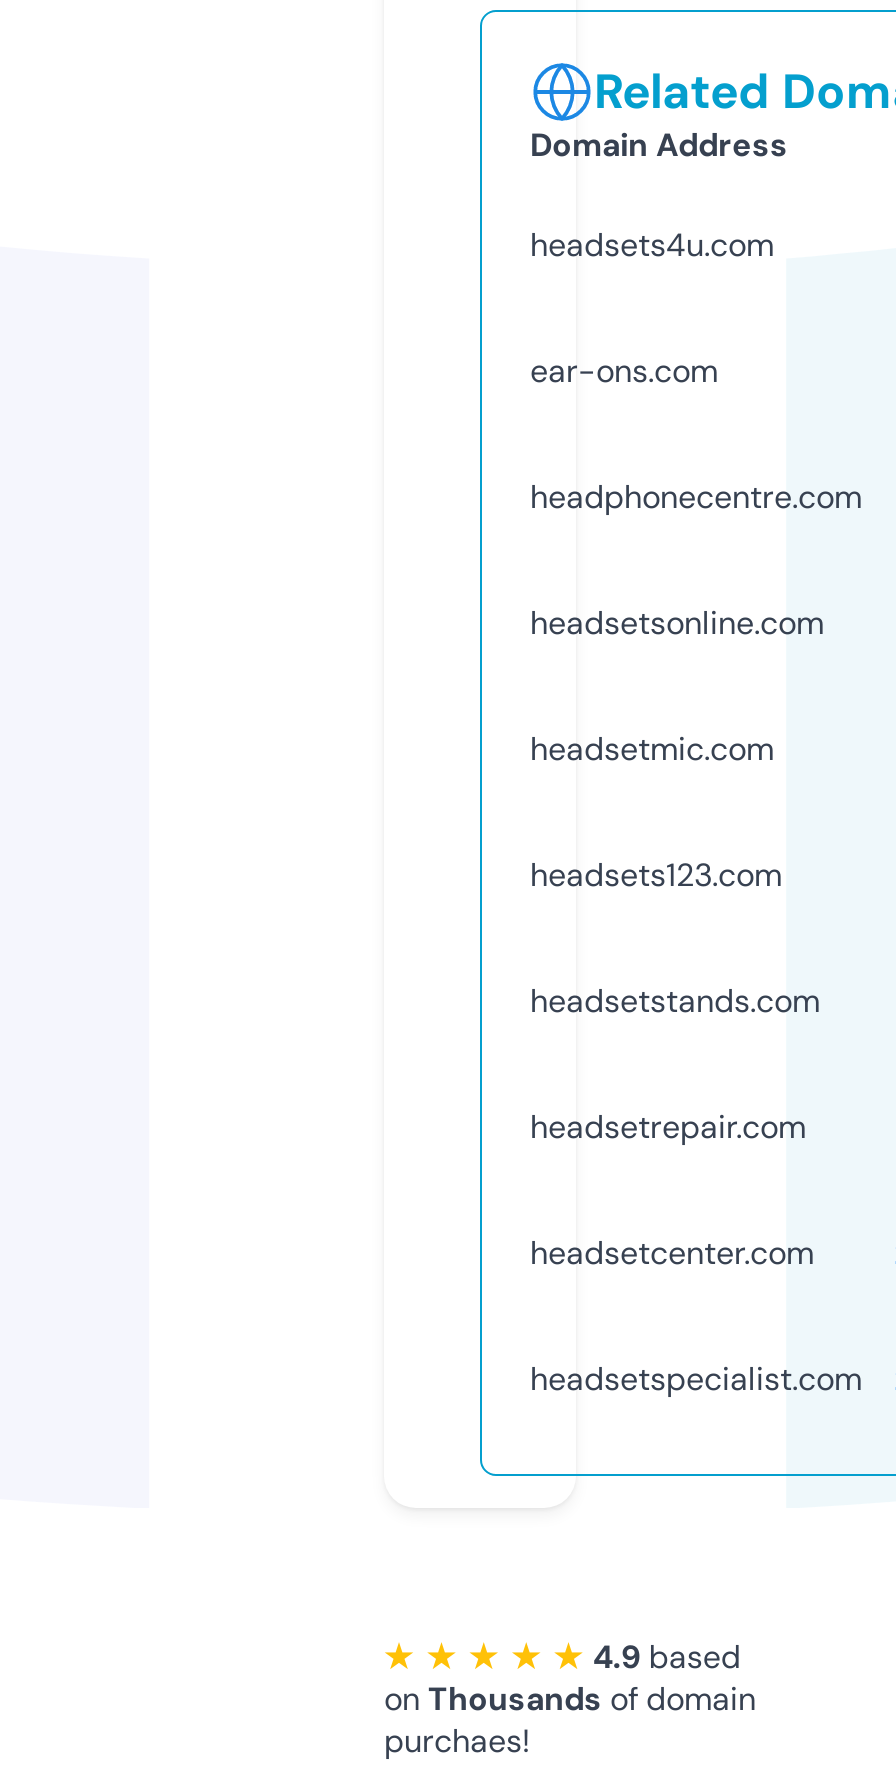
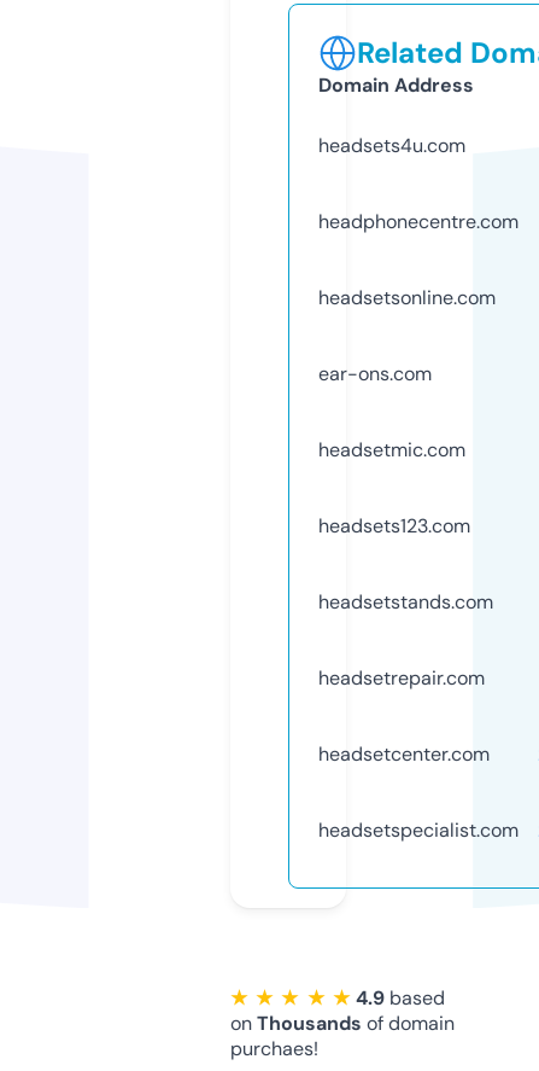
moved down: ear-ons.com

moved up: headphonecentre.com | headsetsonline.com
